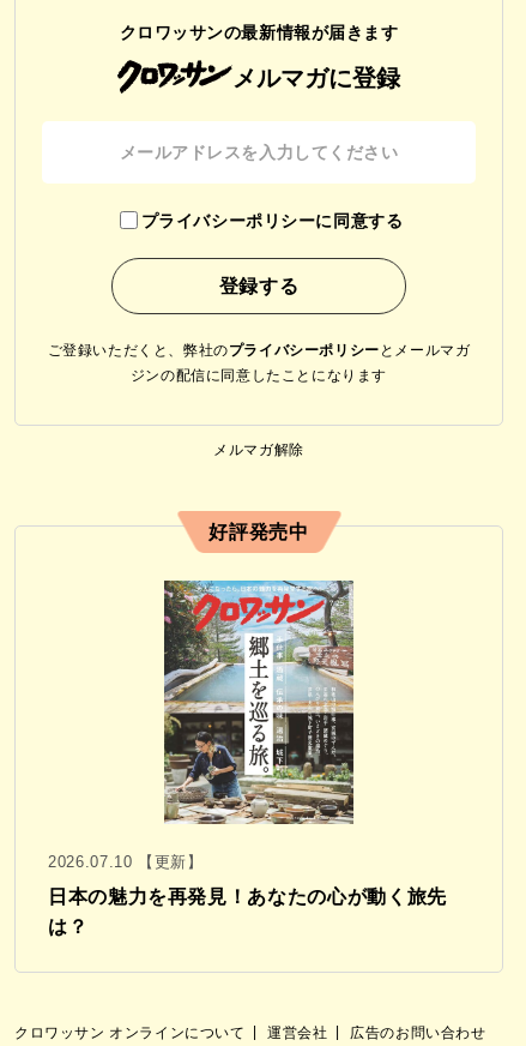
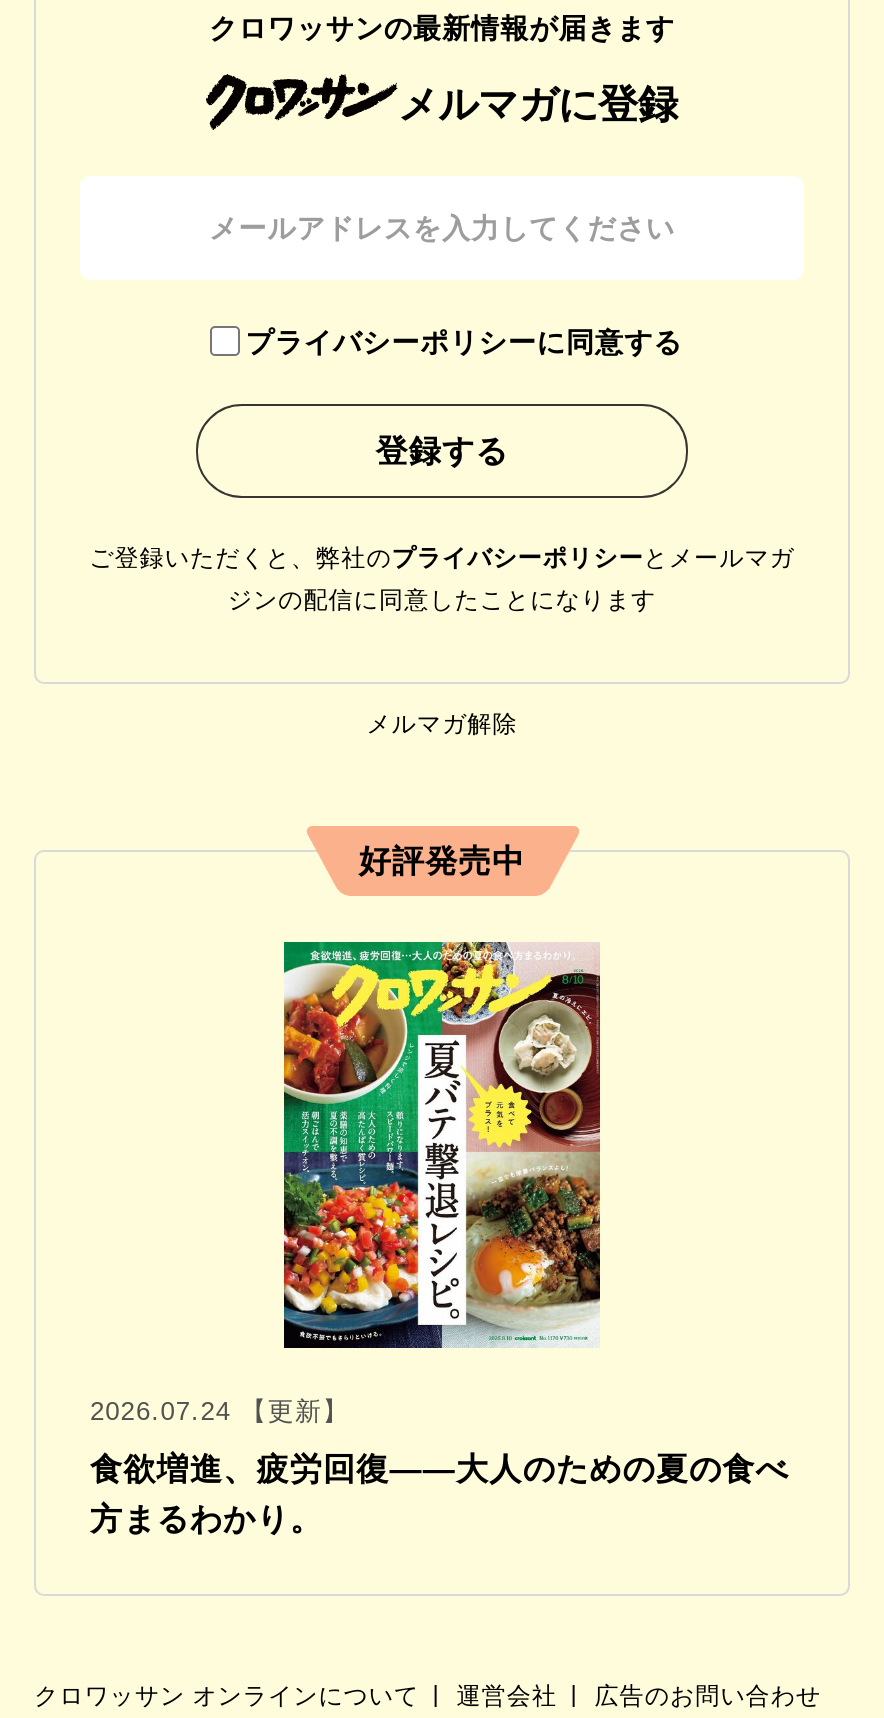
- [image]
- 2026.07.10 【更新】
+ [image]
+ 2026.07.24 【更新】

- 日本の魅力を再発見！あなたの心が動く旅先
+ 食欲増進、疲労回復——大人のための夏の食べ

- は？
+ 方まるわかり。
